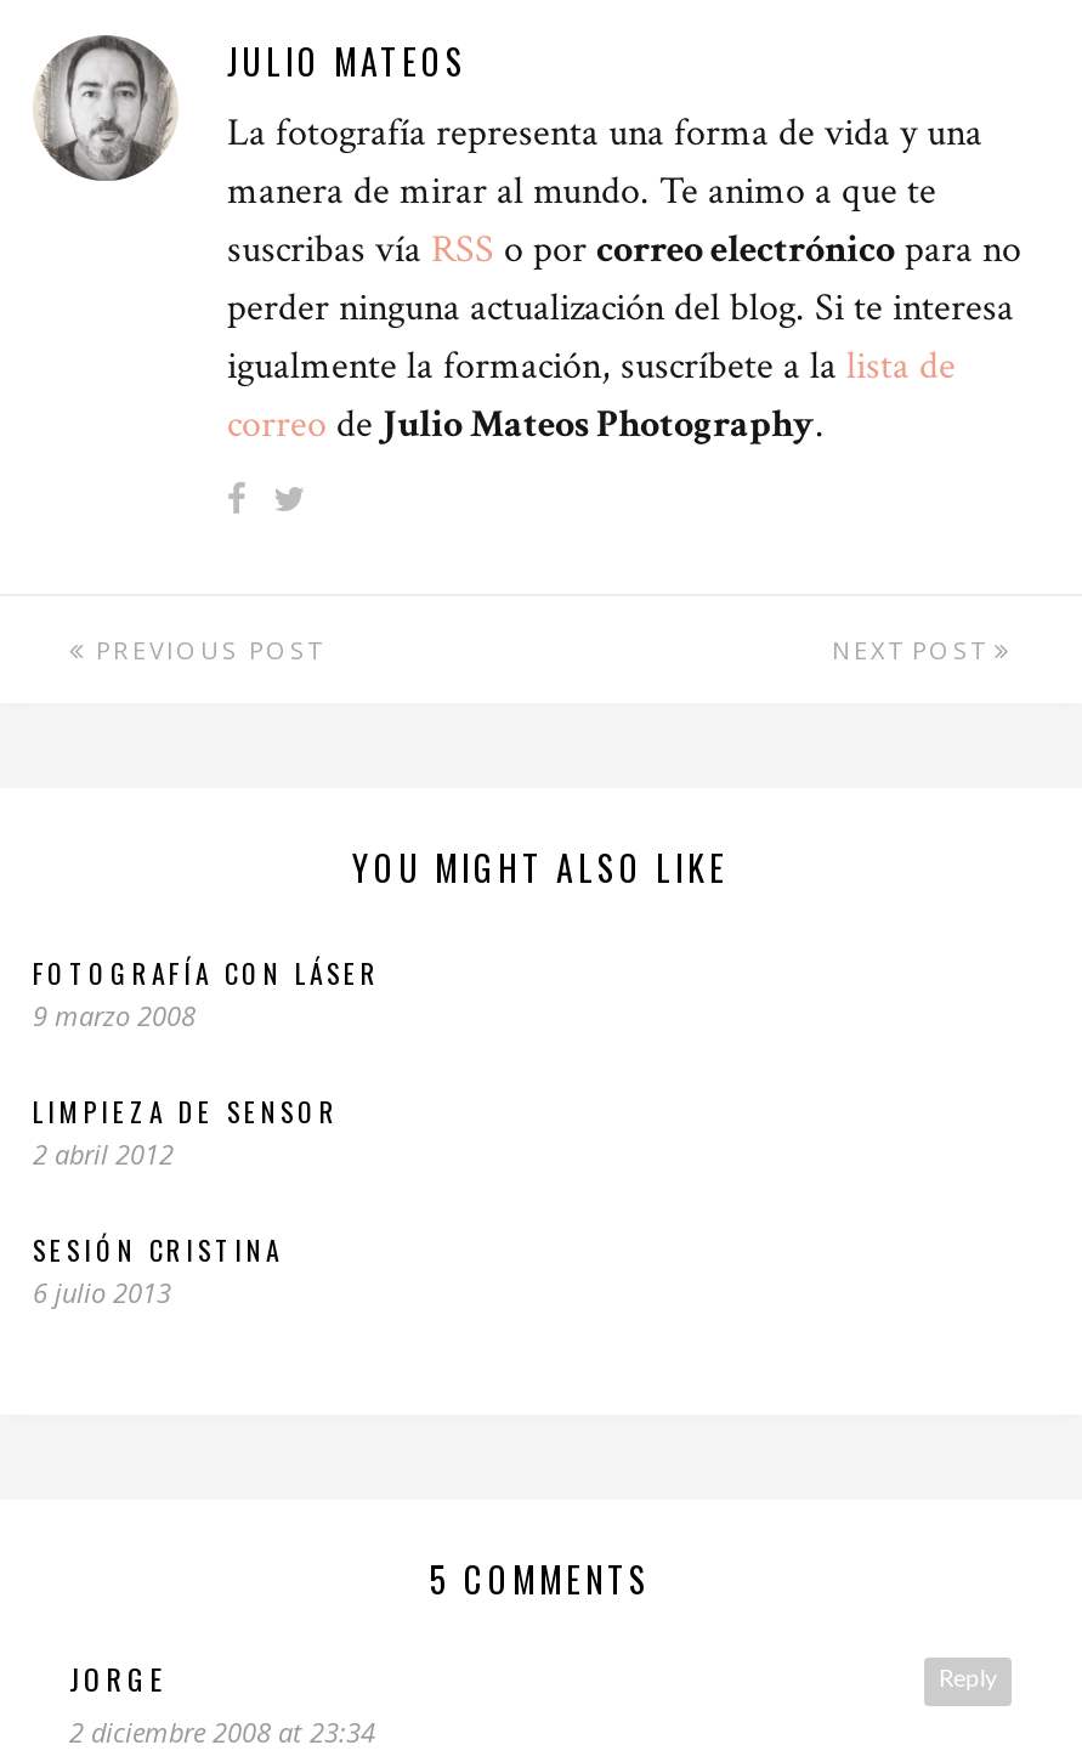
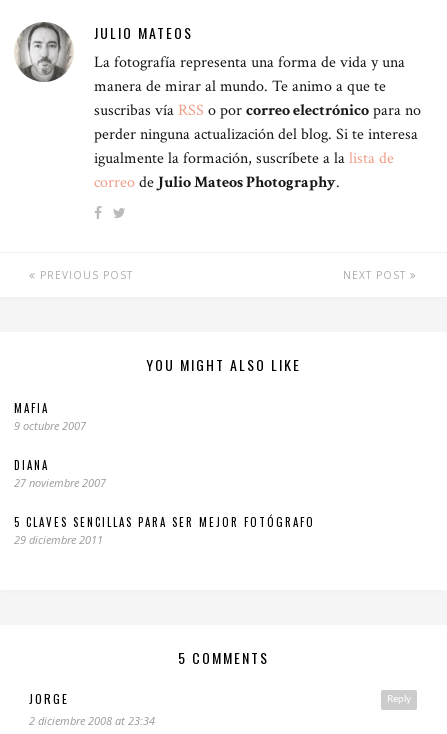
- FOTOGRAFÍA CON LÁSER
- 9 marzo 2008
+ MAFIA
+ 9 octubre 2007

- LIMPIEZA DE SENSOR
- 2 abril 2012
+ DIANA
+ 27 noviembre 2007

- SESIÓN CRISTINA
- 6 julio 2013
+ 5 CLAVES SENCILLAS PARA SER MEJOR FOTÓGRAFO
+ 29 diciembre 2011
